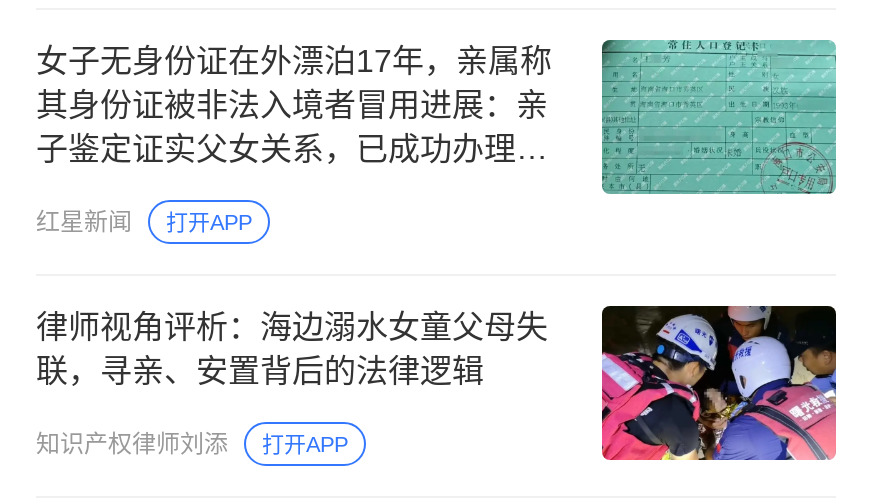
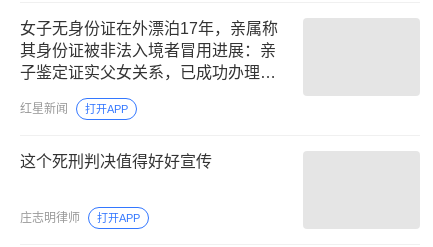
- [image]

- 律师视角评析：海边溺水女童父母失
- 联，寻亲、安置背后的法律逻辑
+ 这个死刑判决值得好好宣传

- [image]

- 知识产权律师刘添
+ 庄志明律师
